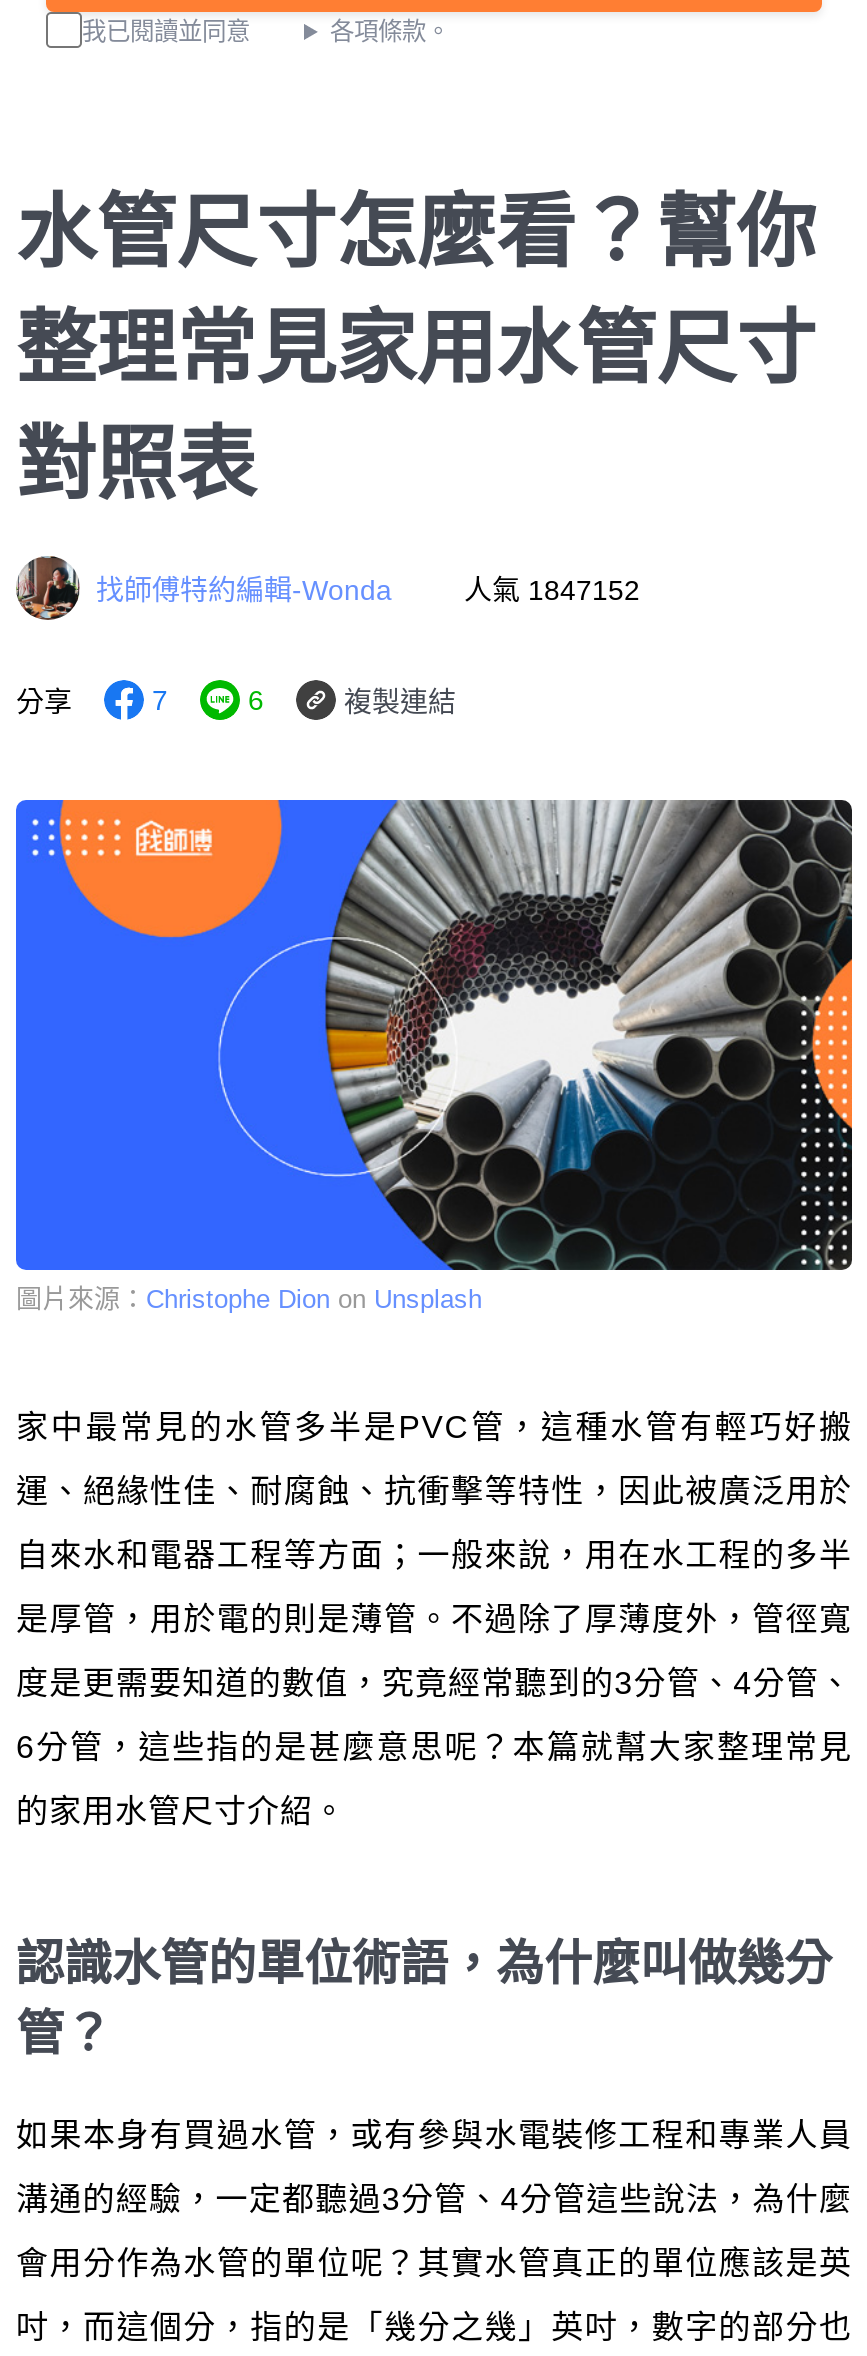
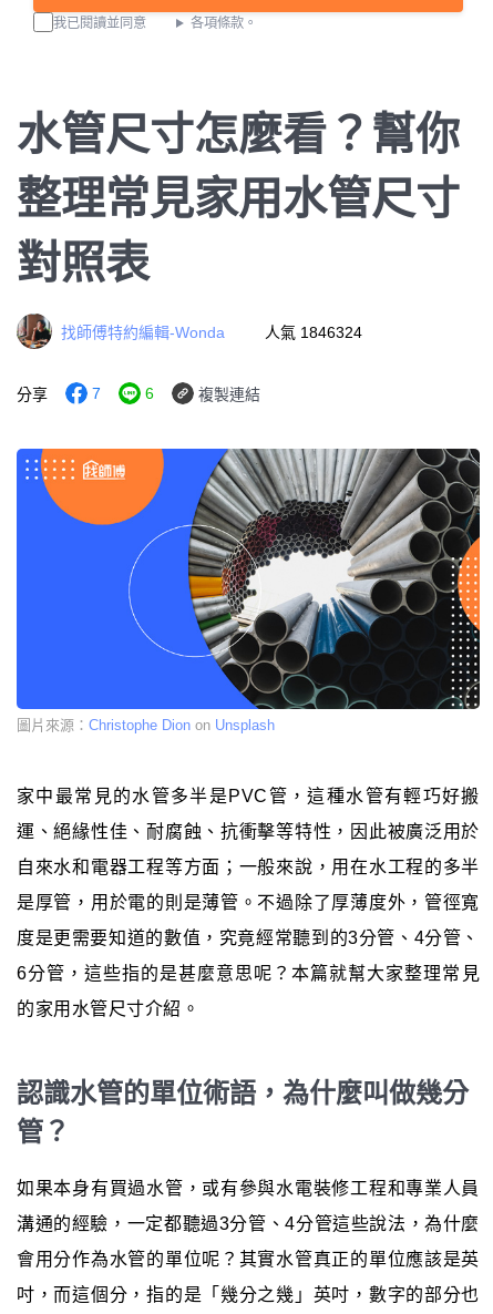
- 人氣 1847152
+ 人氣 1846324
